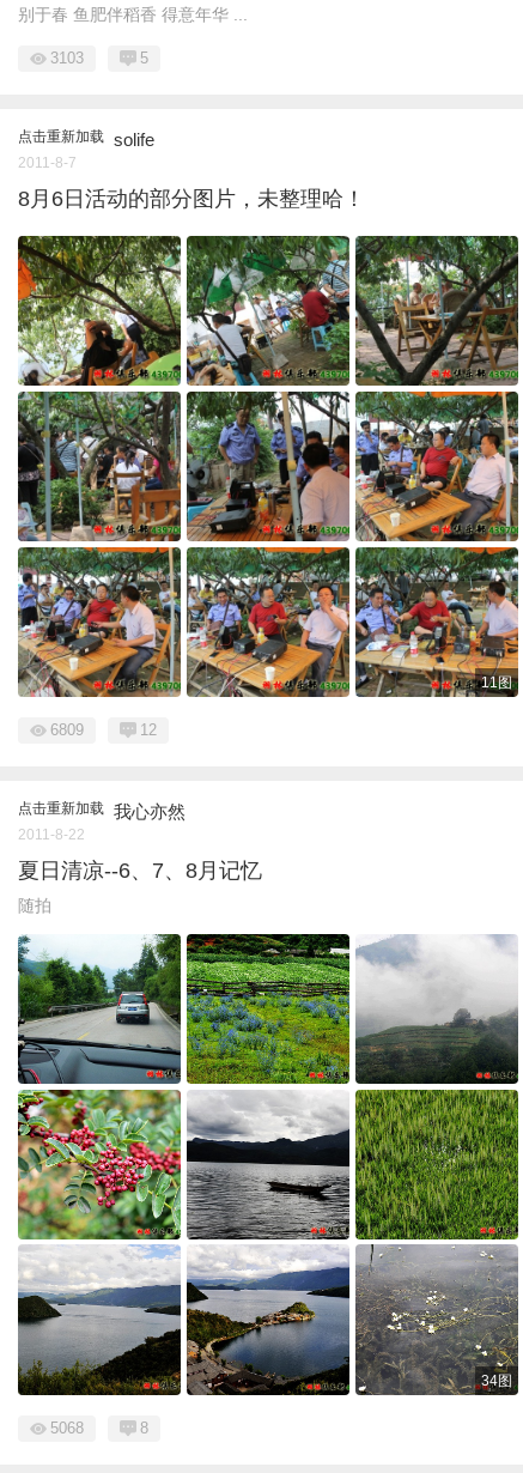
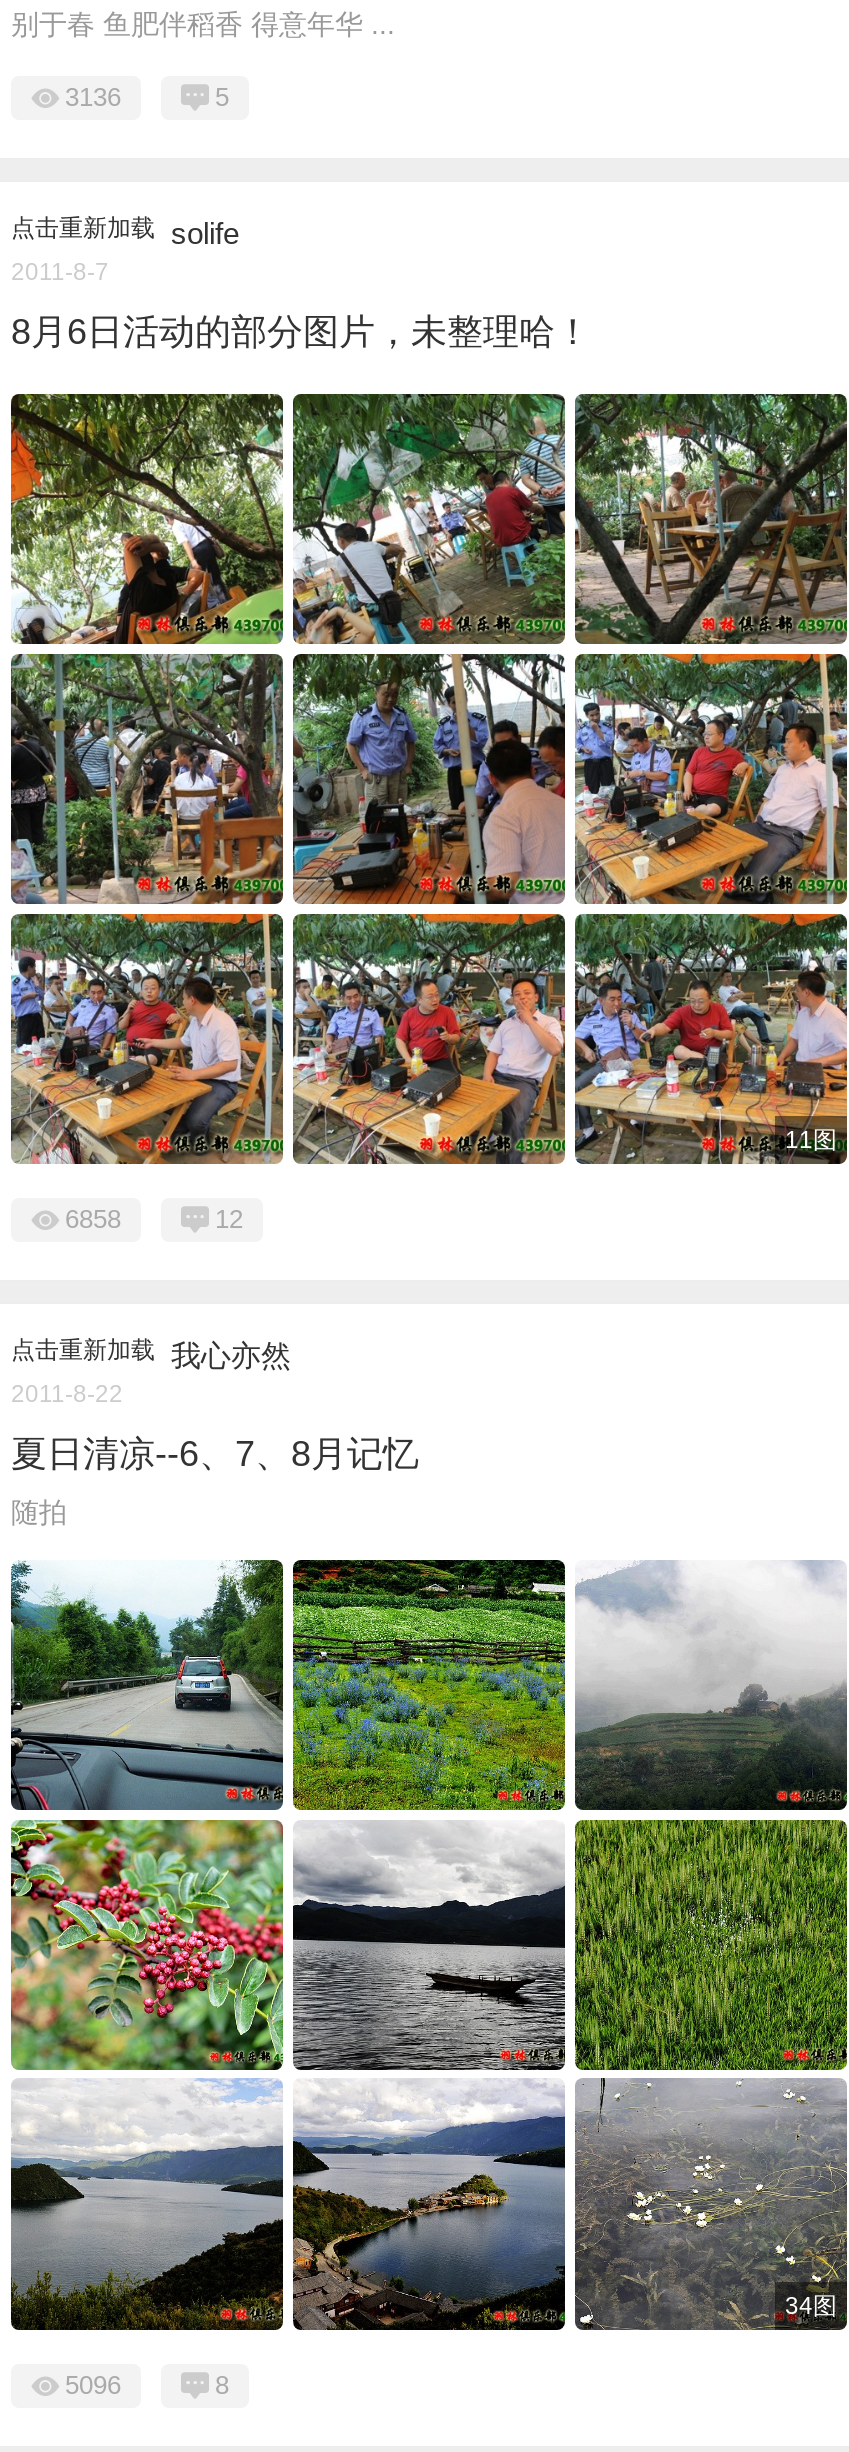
- 3103
+ 3136

- 6809
+ 6858

- 5068
+ 5096
